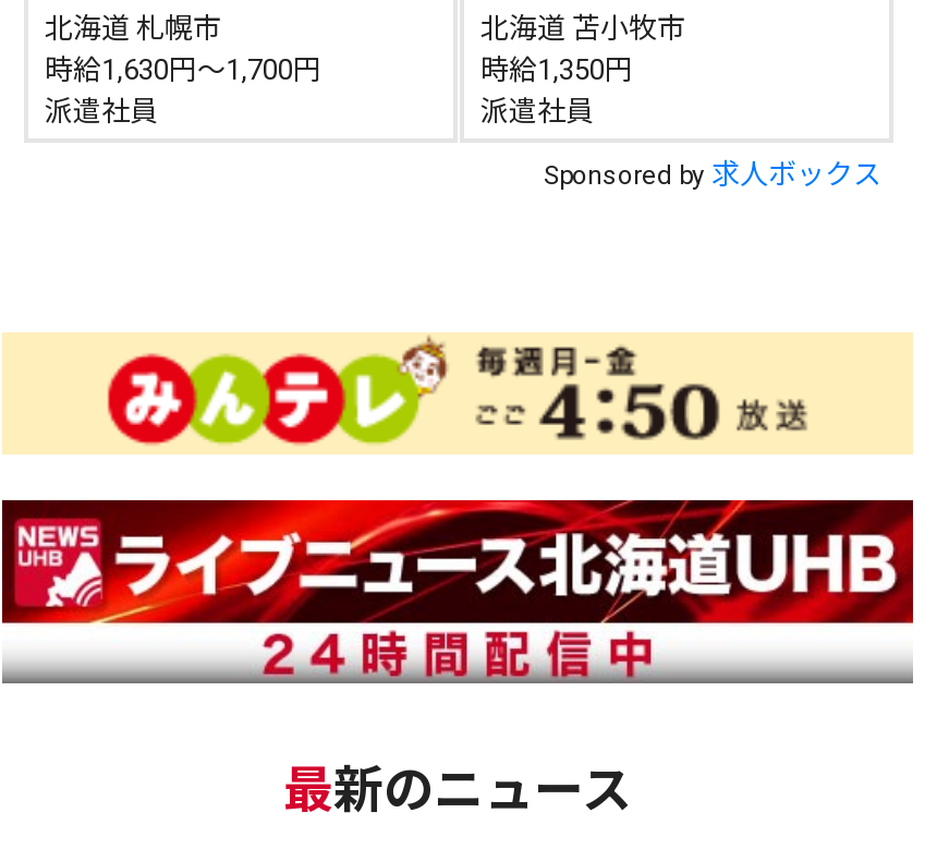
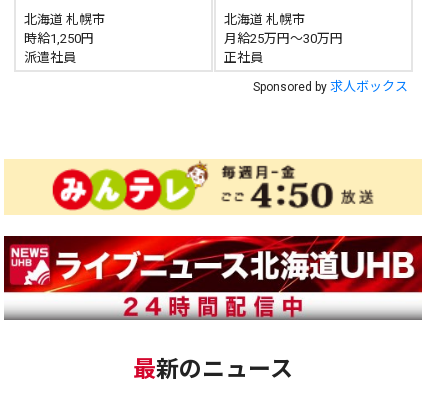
- 北海道 苫小牧市
- 時給1,350円
- 派遣社員
+ 北海道 札幌市
+ 月給25万円～30万円
+ 正社員

- 時給1,630円～1,700円
+ 時給1,250円
